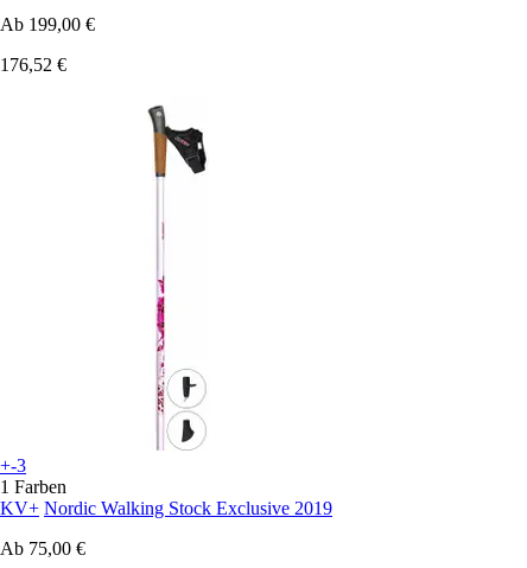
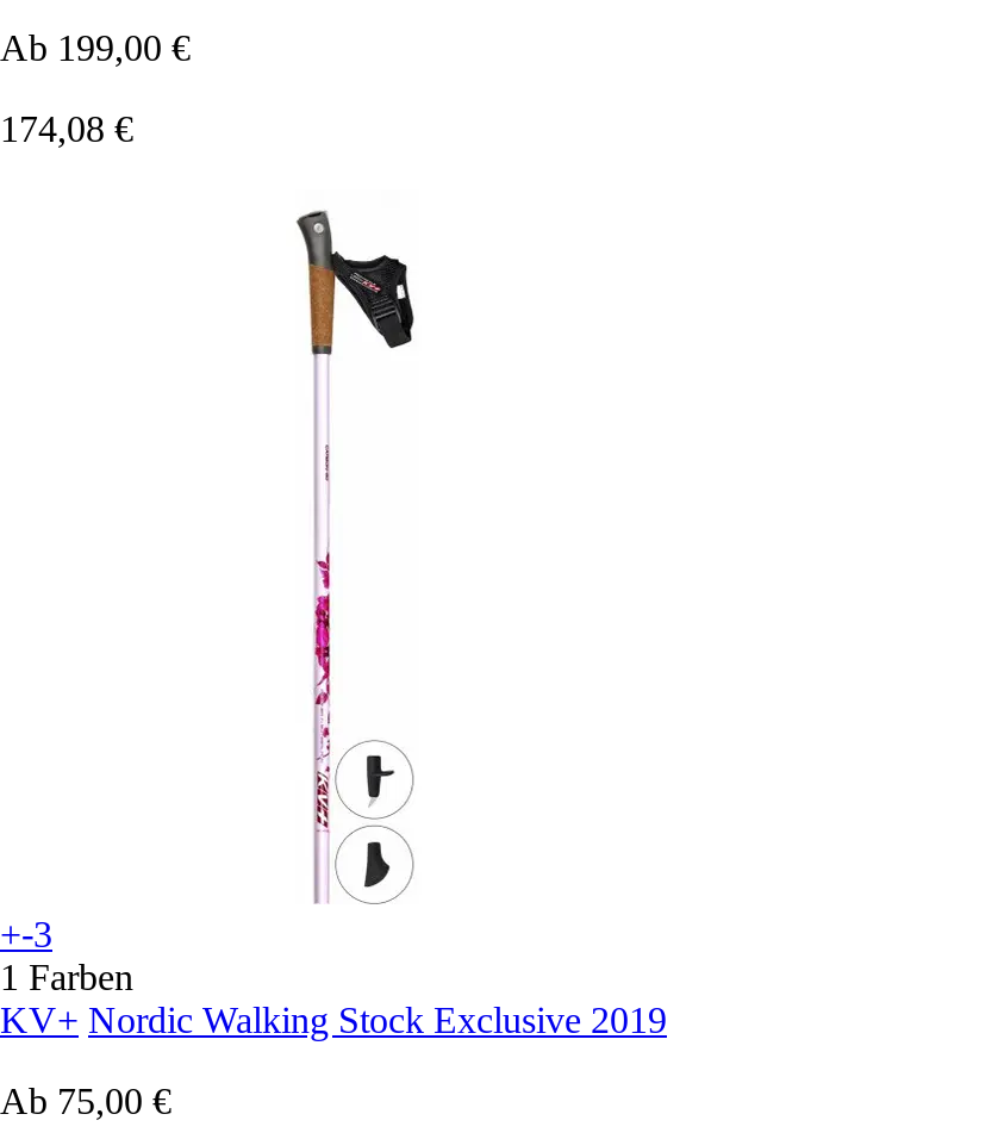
- 176,52 €
+ 174,08 €
